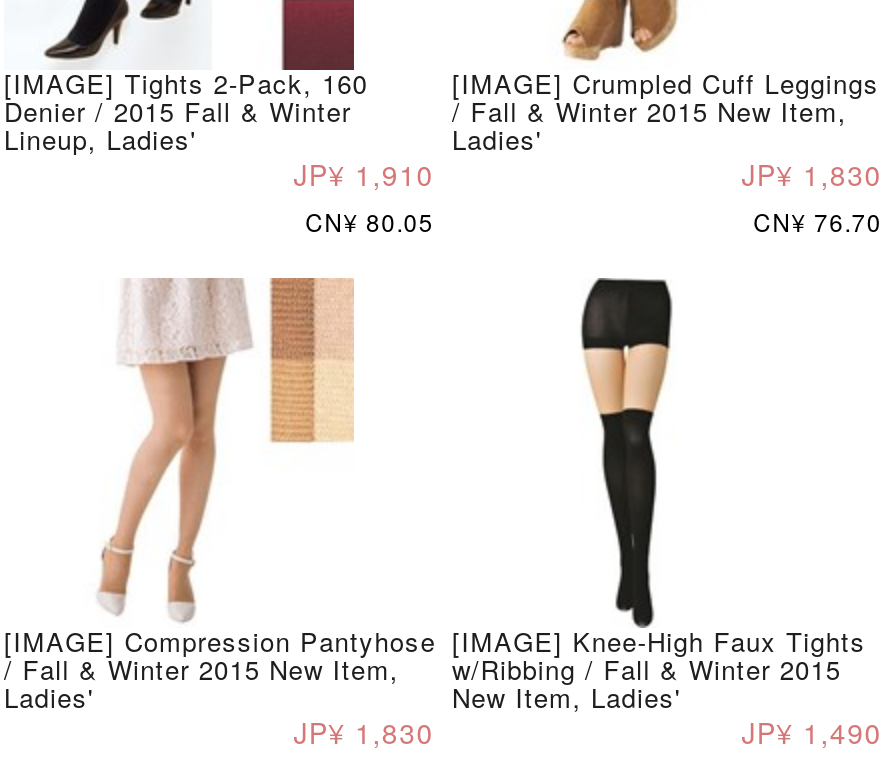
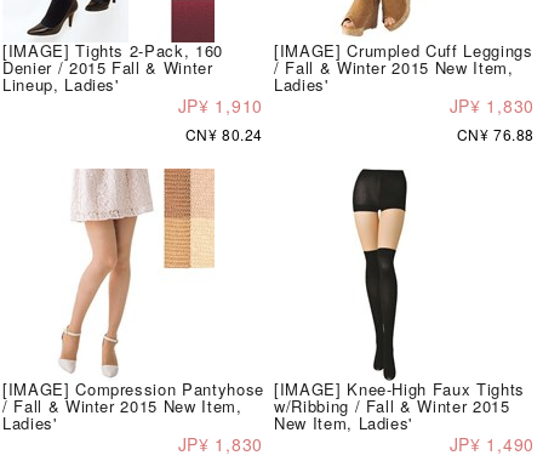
- CN¥ 80.05
+ CN¥ 80.24

- CN¥ 76.70
+ CN¥ 76.88
